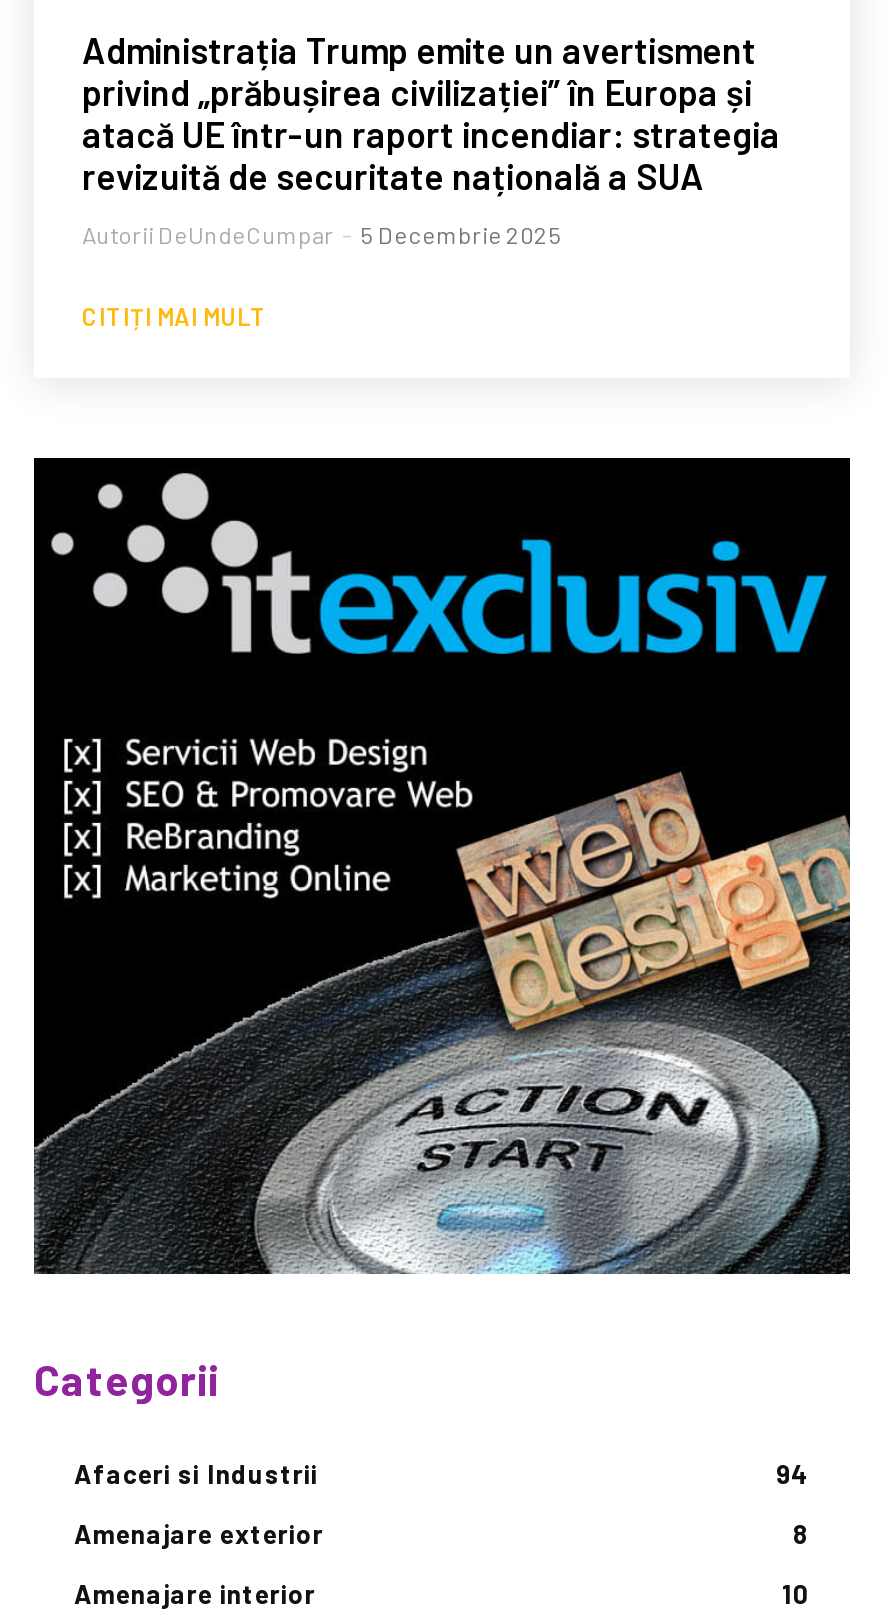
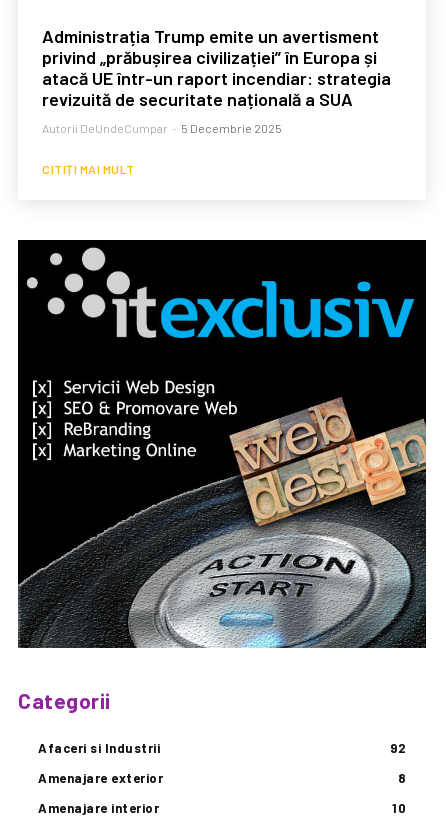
- 94
+ 92
